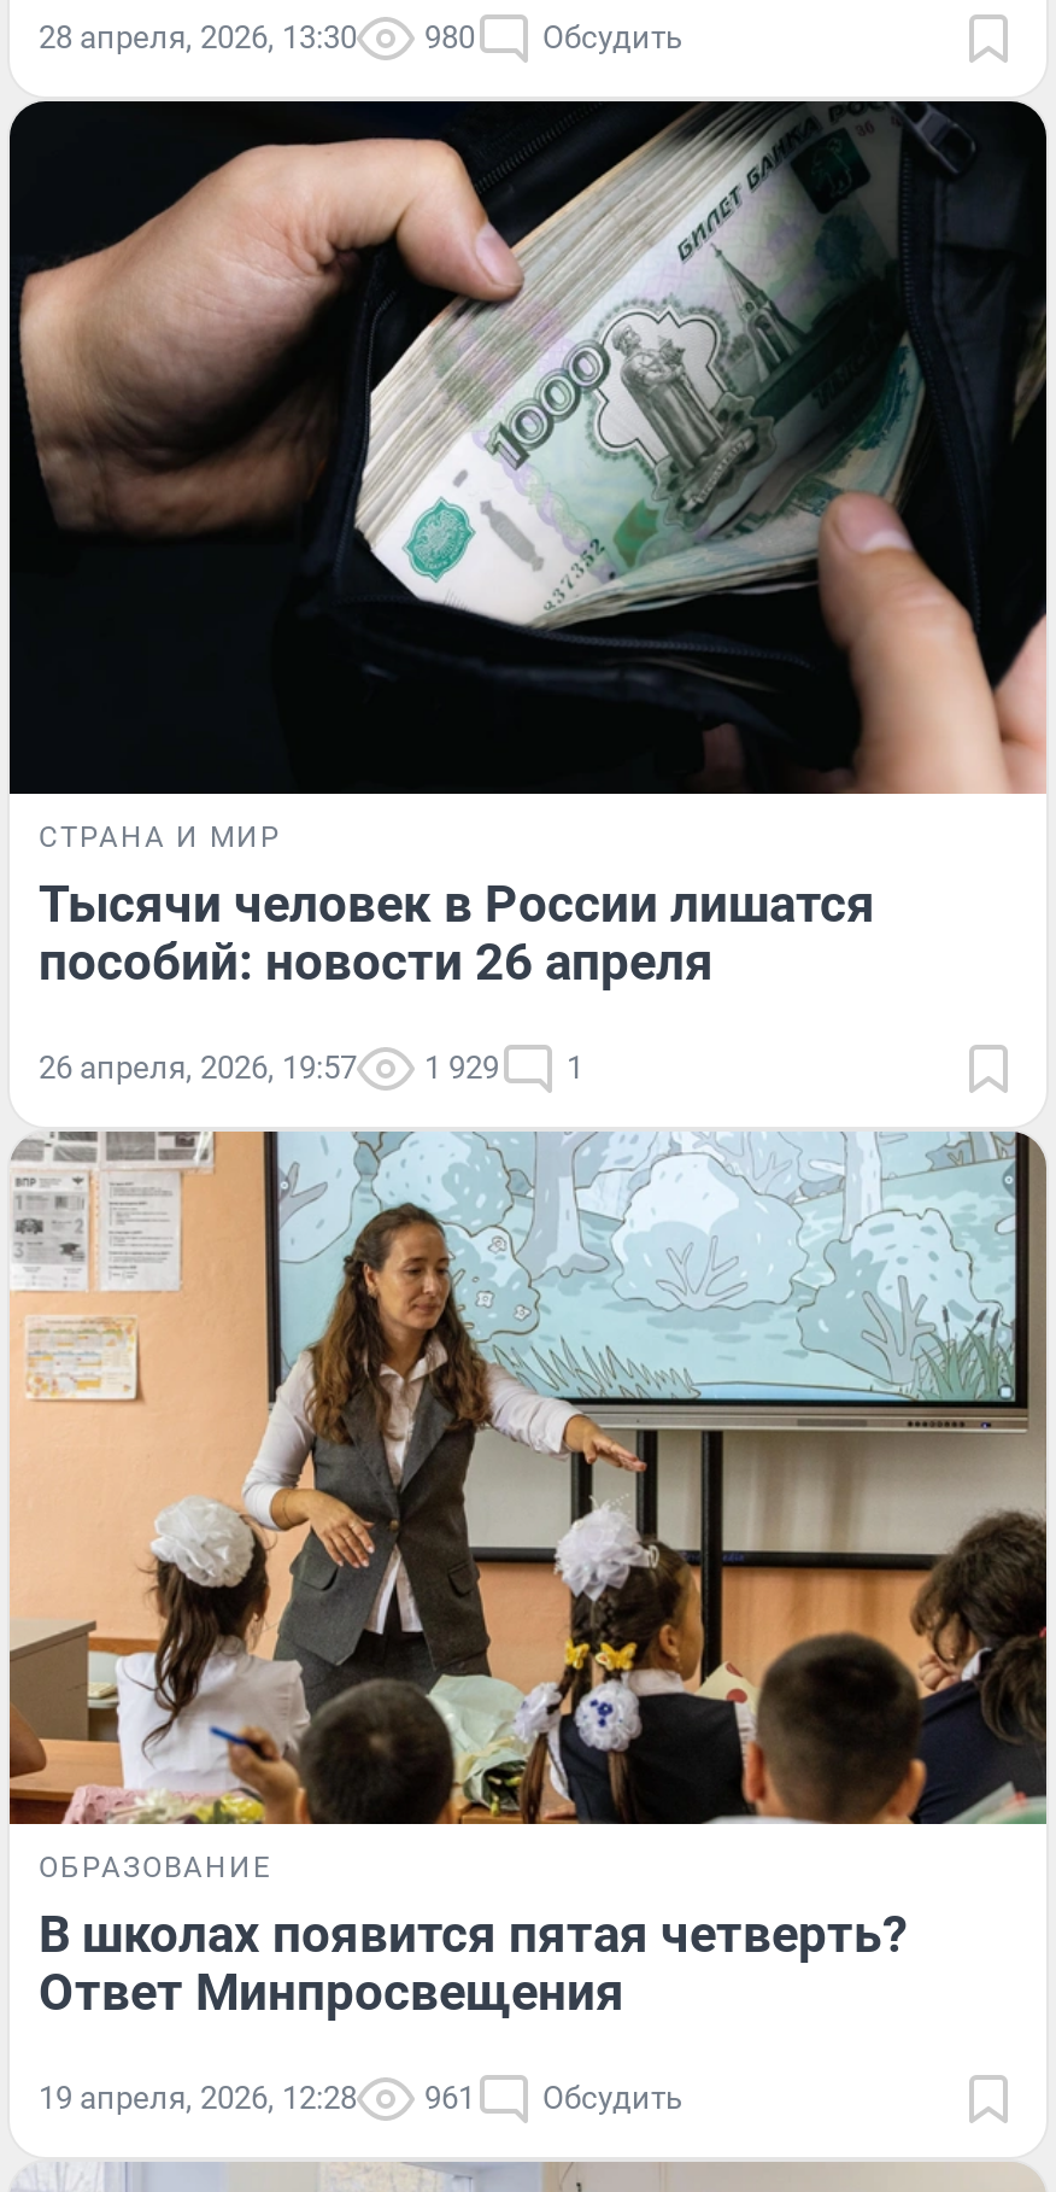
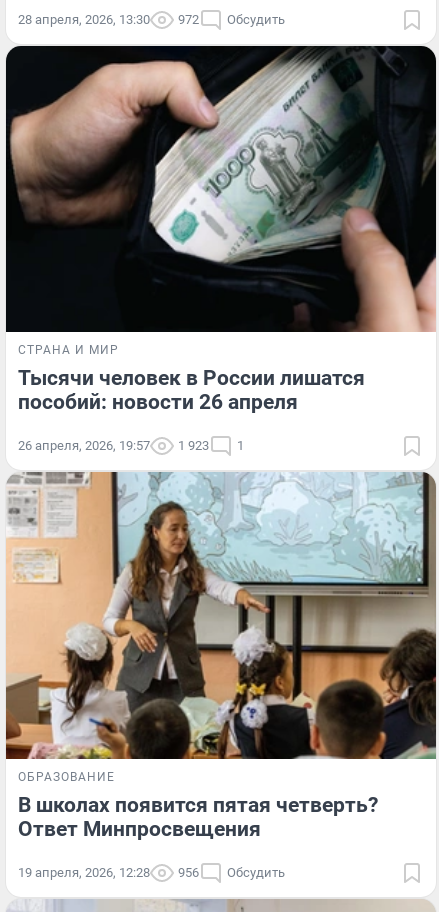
- 28 апреля, 2026, 13:30 980 Обсудить
+ 28 апреля, 2026, 13:30 972 Обсудить

- 26 апреля, 2026, 19:57 1 929 1
+ 26 апреля, 2026, 19:57 1 923 1

- 19 апреля, 2026, 12:28 961 Обсудить
+ 19 апреля, 2026, 12:28 956 Обсудить
